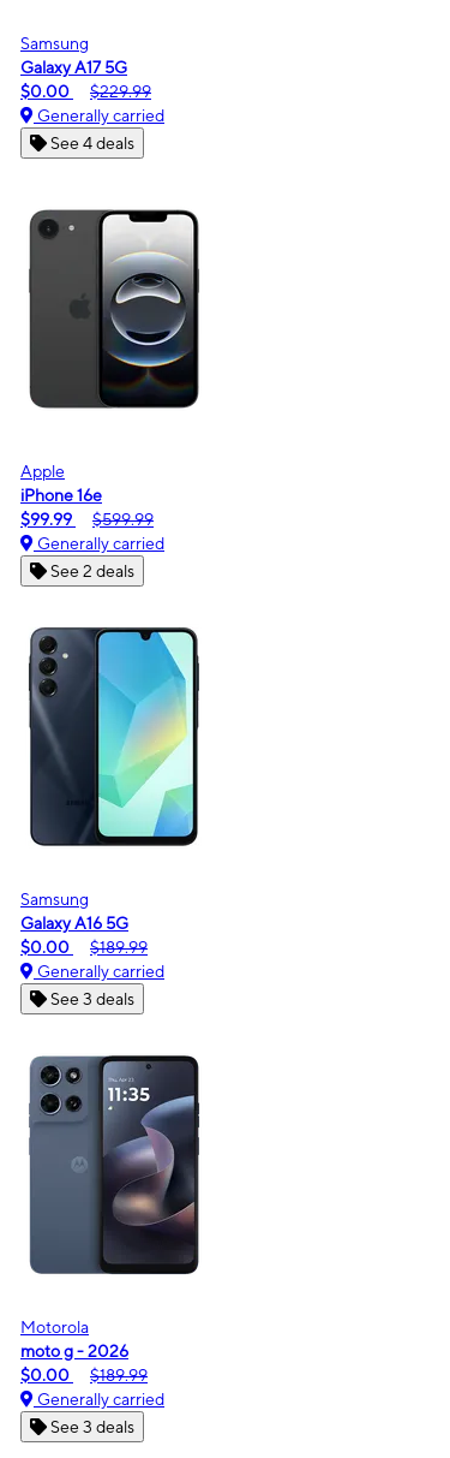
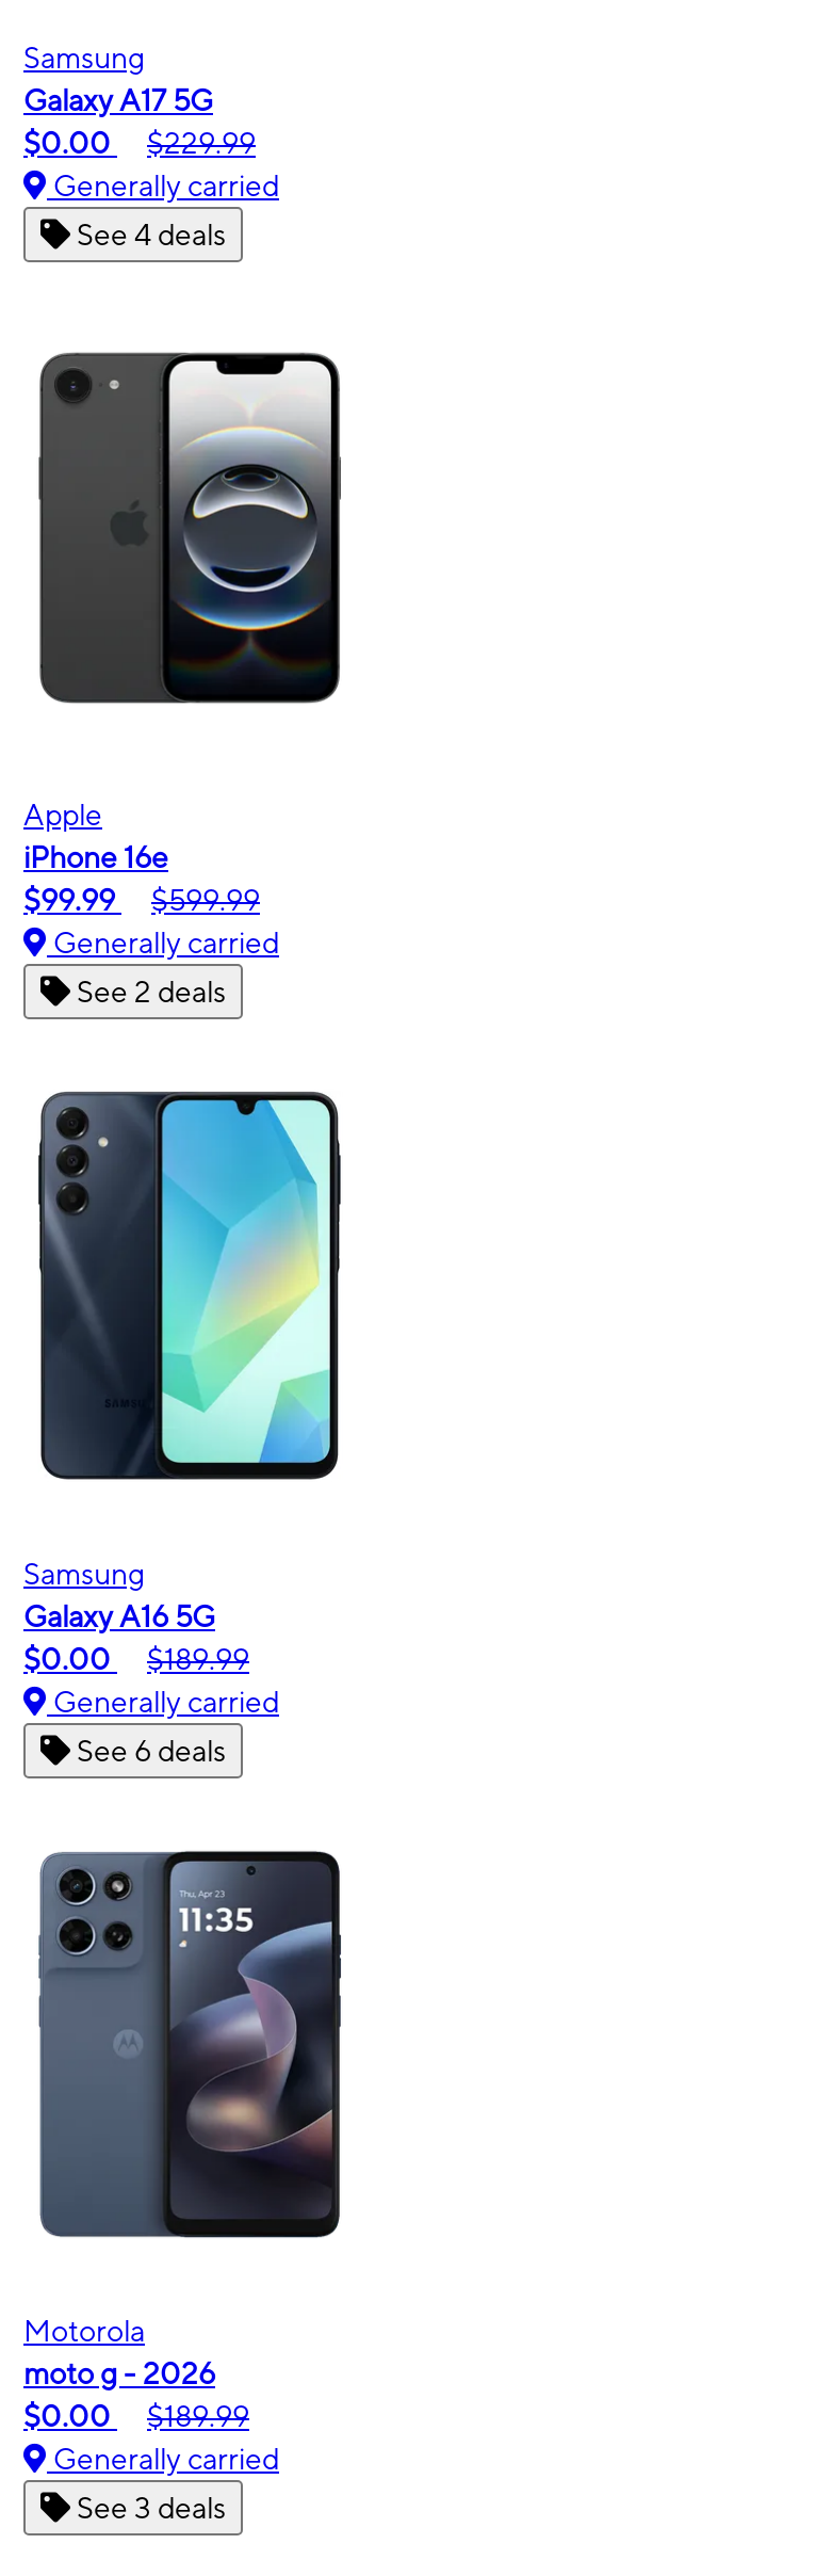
- See 3 deals
+ See 6 deals
